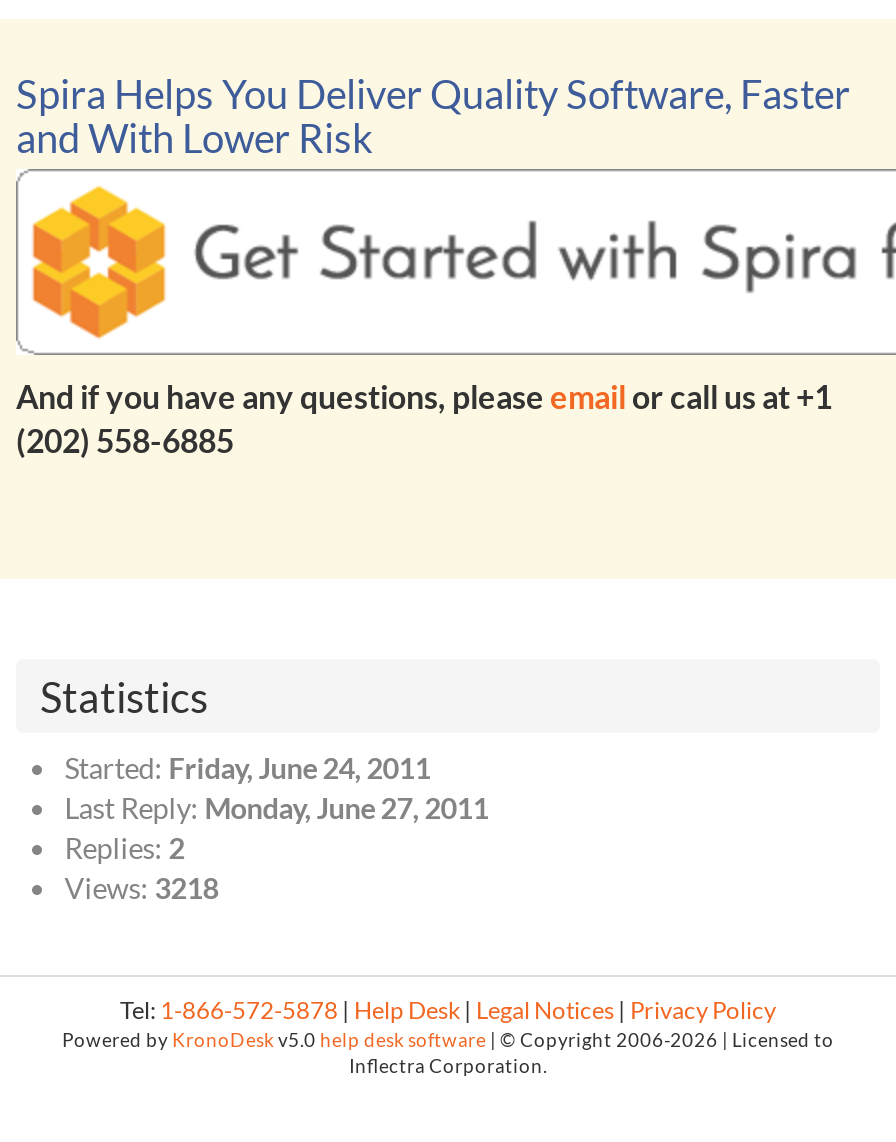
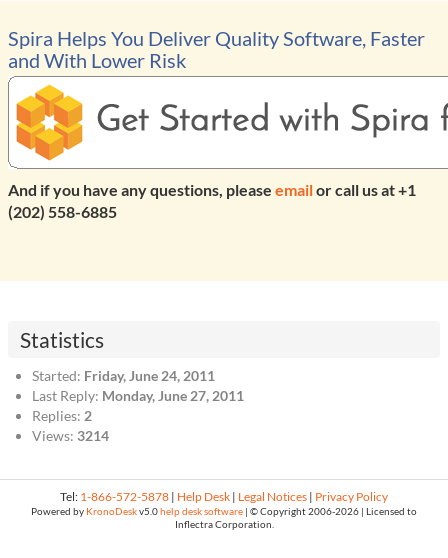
- Views: 3218
+ Views: 3214
